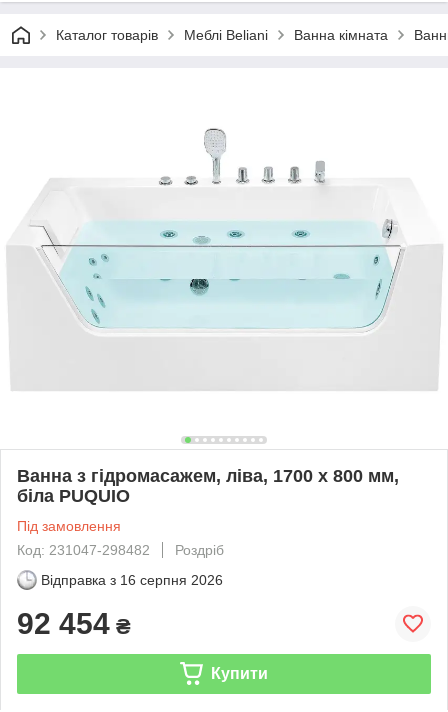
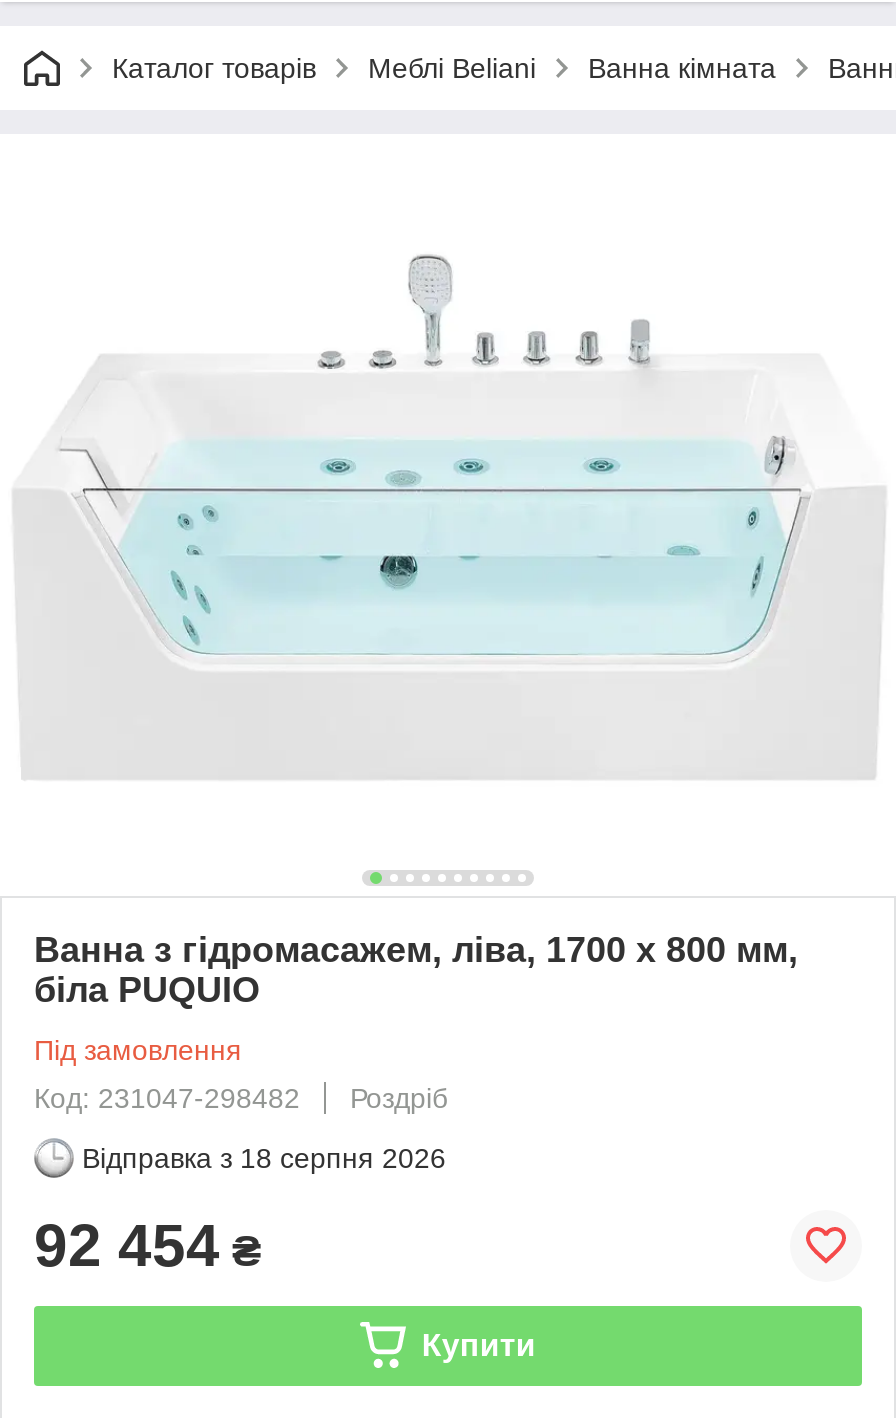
- Відправка з 16 серпня 2026
+ Відправка з 18 серпня 2026
